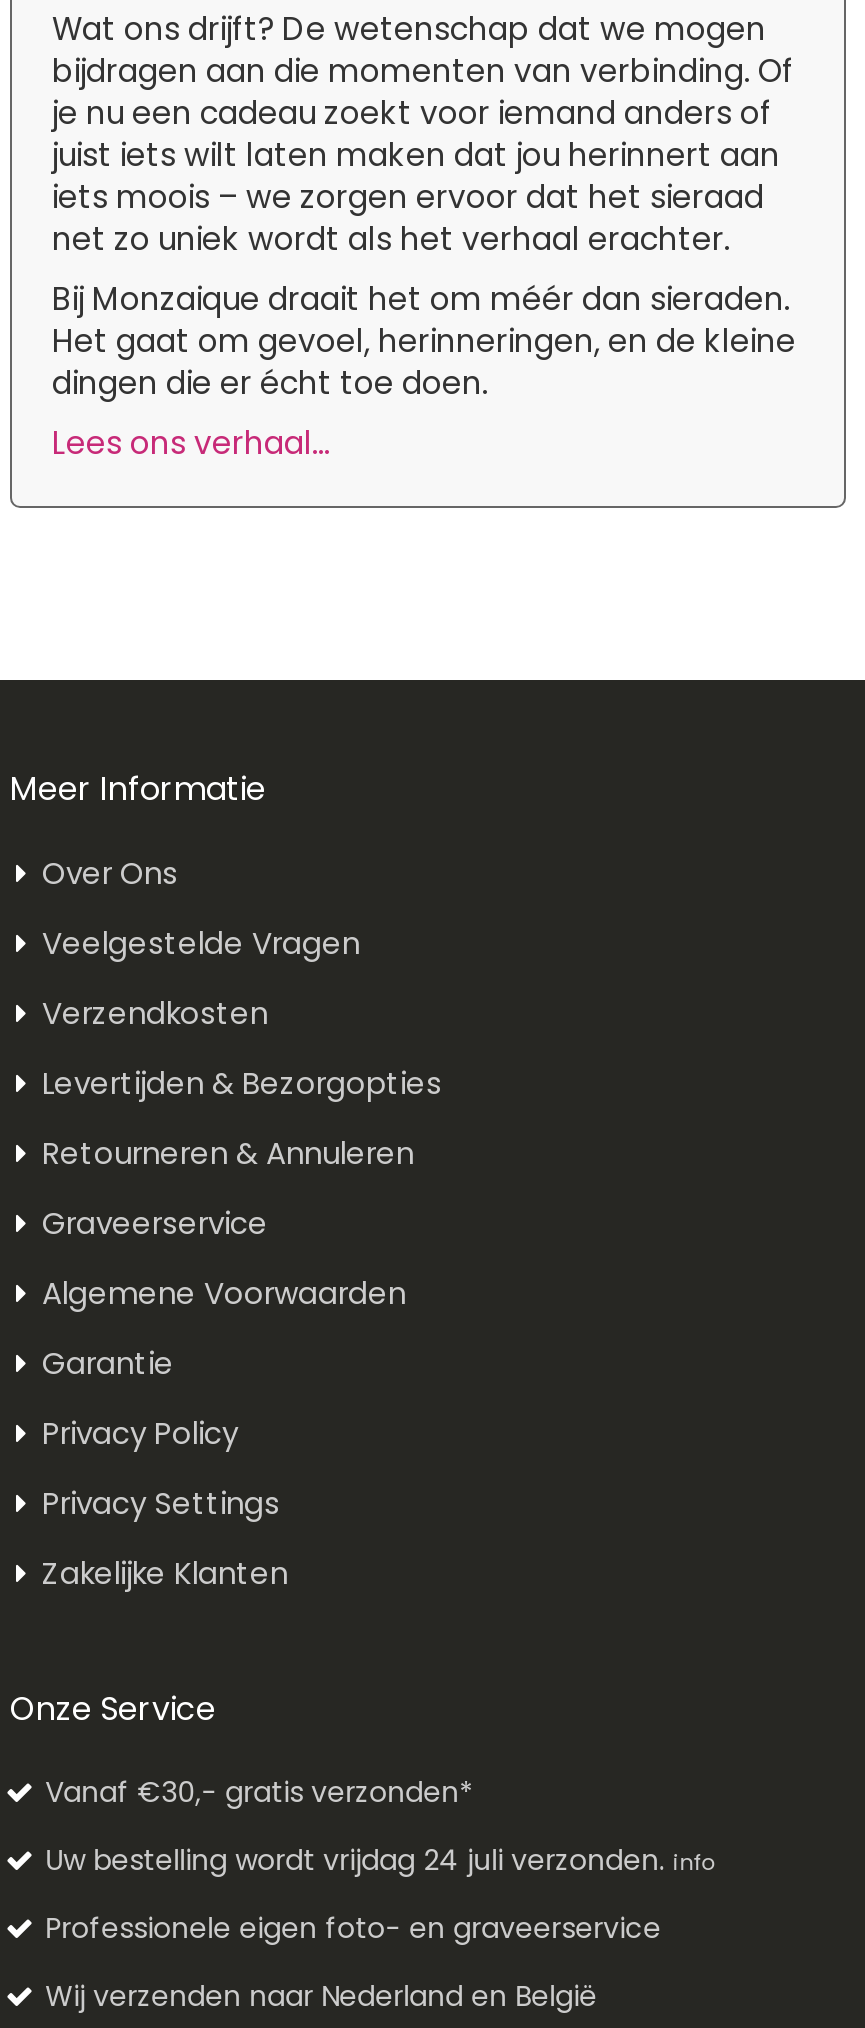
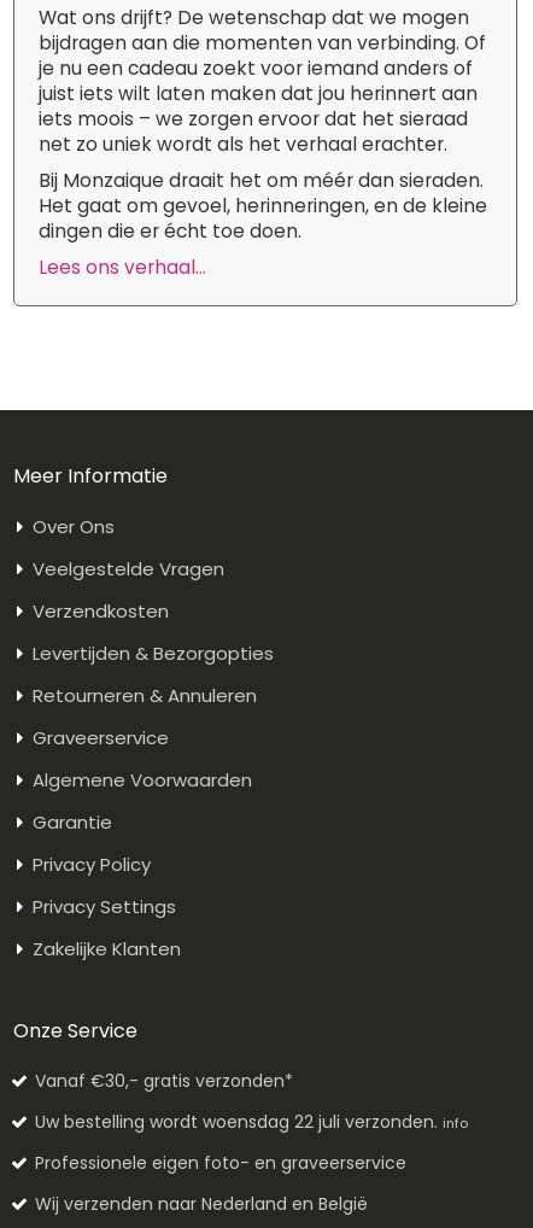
- Uw bestelling wordt vrijdag 24 juli verzonden. info
+ Uw bestelling wordt woensdag 22 juli verzonden. info
